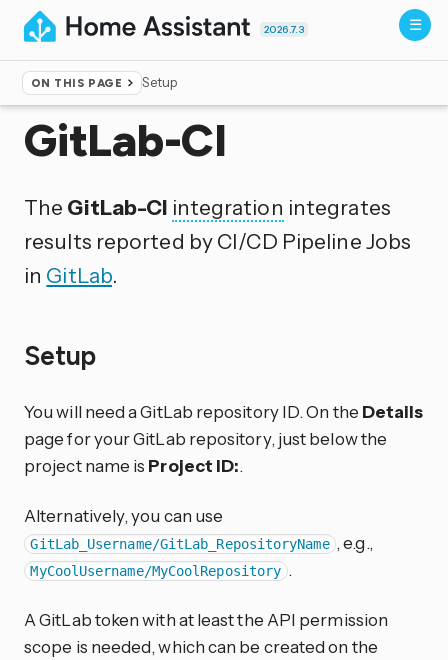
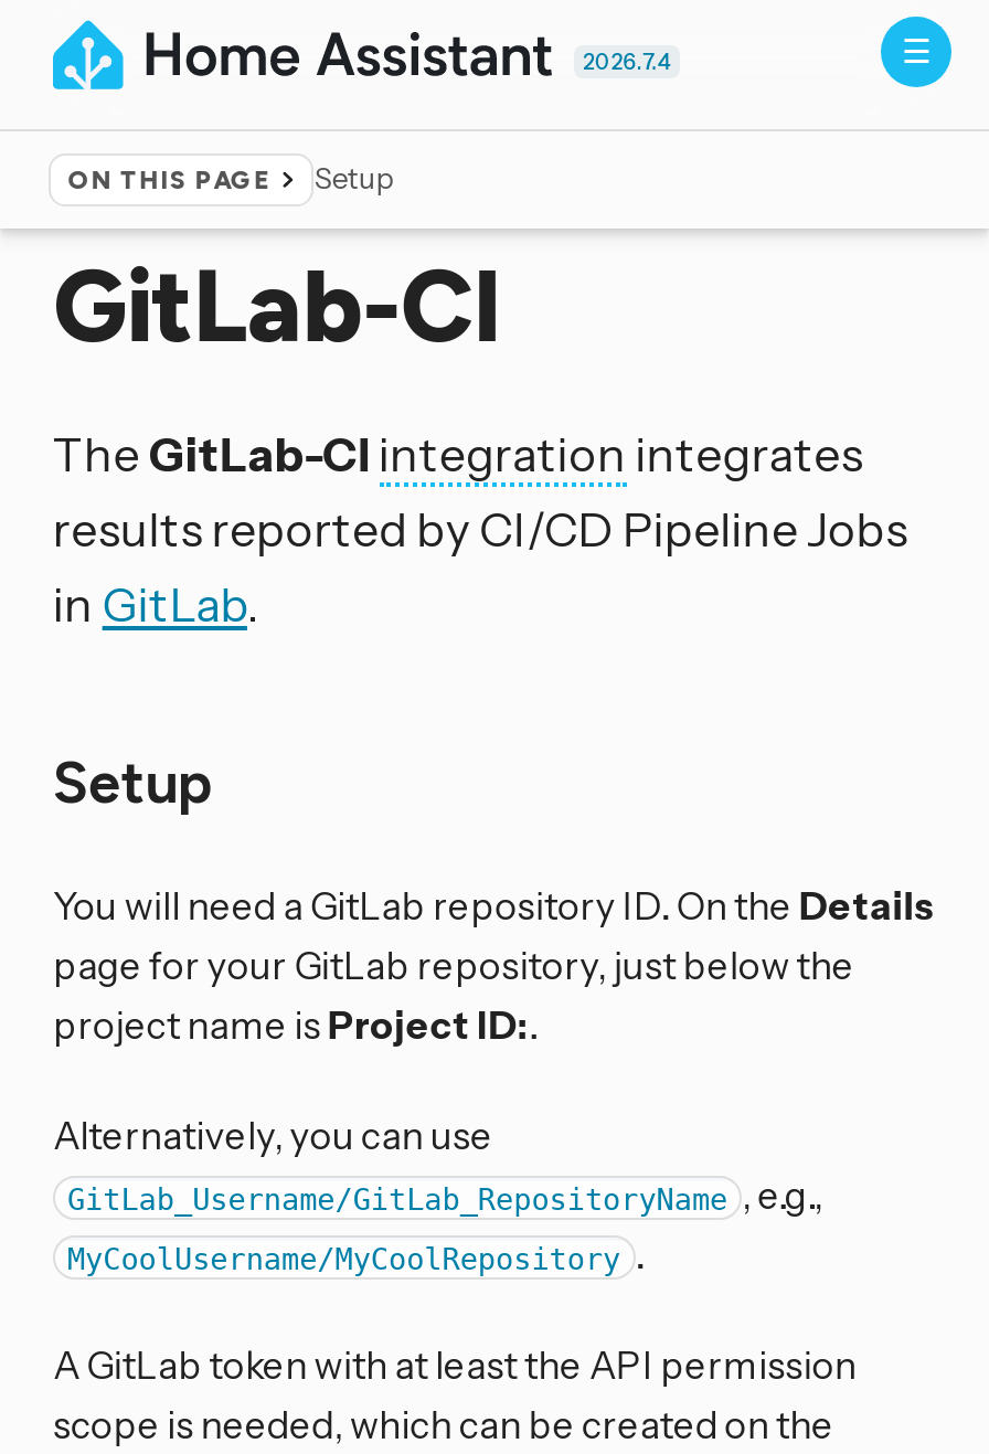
- 2026.7.3
+ 2026.7.4
